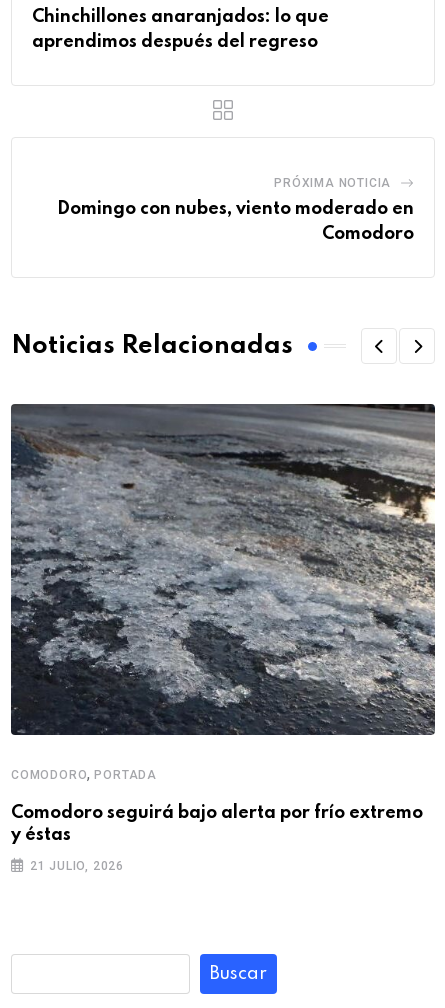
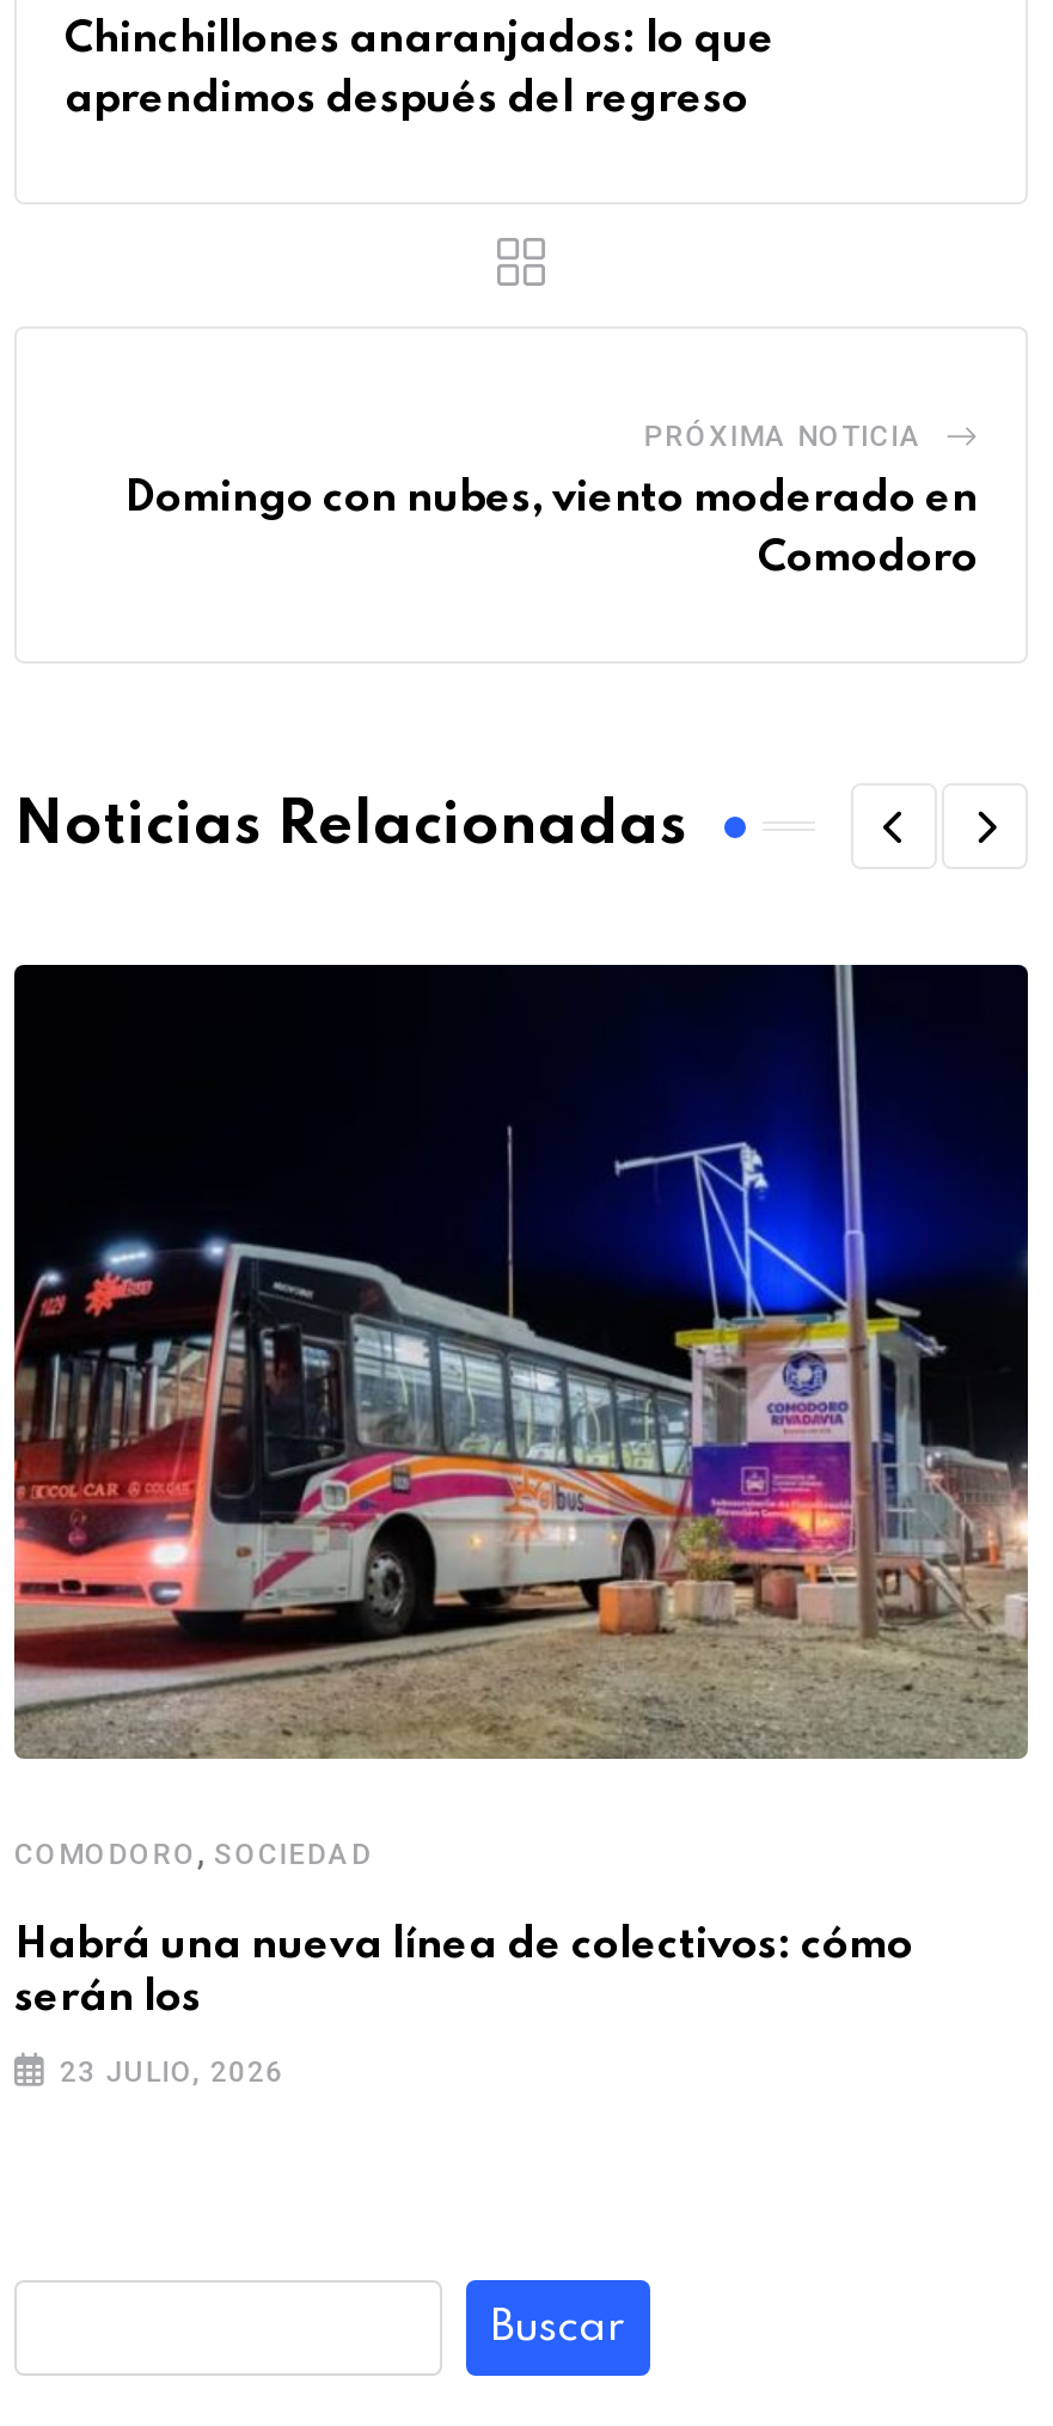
- [image]
- COMODORO, PORTADA
+ [image]
+ COMODORO, SOCIEDAD

- Comodoro seguirá bajo alerta por frío extremo
- y éstas
+ Habrá una nueva línea de colectivos: cómo
+ serán los

- 21 JULIO, 2026
+ 23 JULIO, 2026
